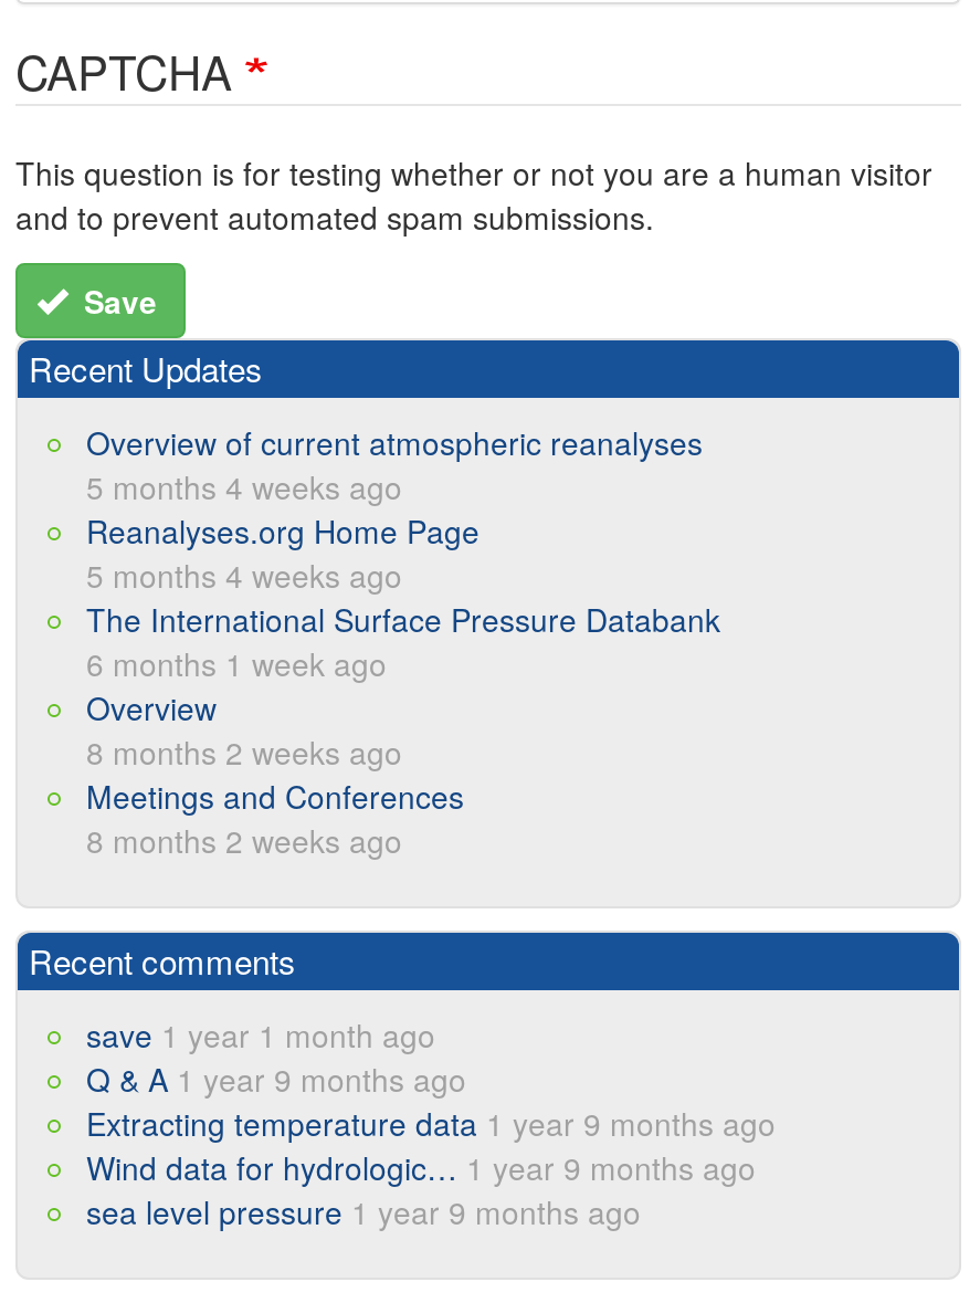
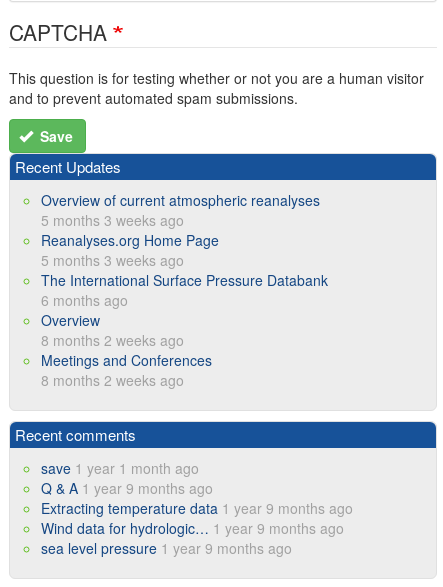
- 5 months 4 weeks ago
+ 5 months 3 weeks ago

- 5 months 4 weeks ago
+ 5 months 3 weeks ago

- 6 months 1 week ago
+ 6 months ago
